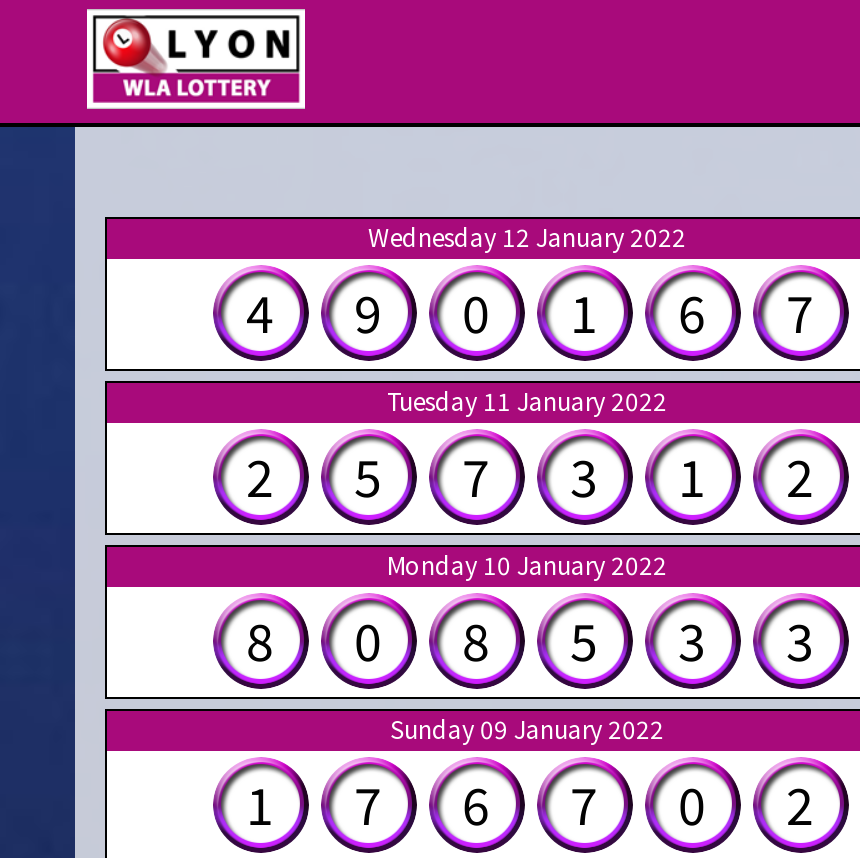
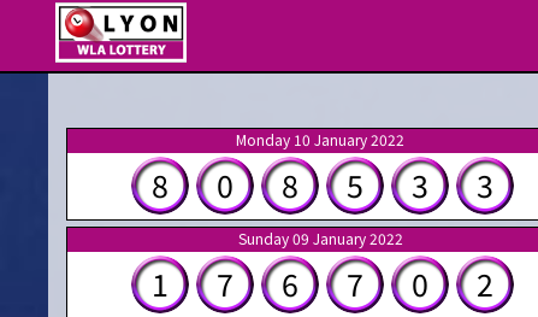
- Wednesday 12 January 2022
- 4
- 9
- 0
- 1
- 6
- 7
- Tuesday 11 January 2022
- 2
- 5
- 7
- 3
- 1
- 2
